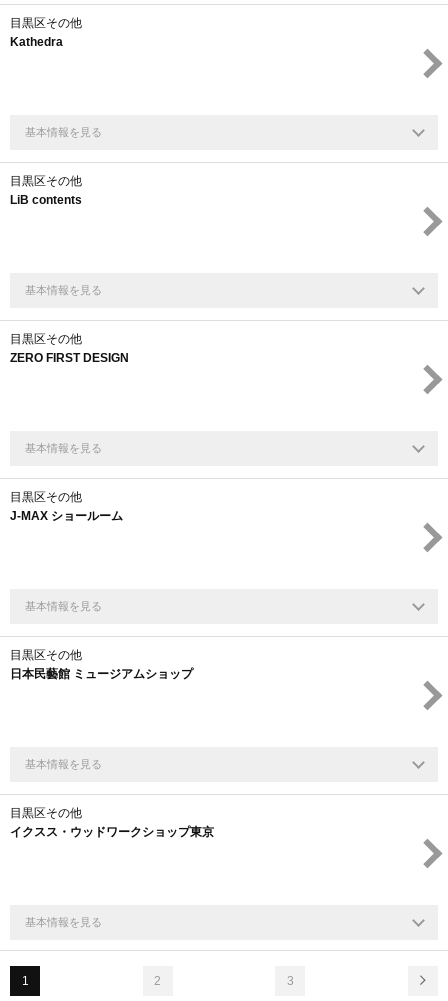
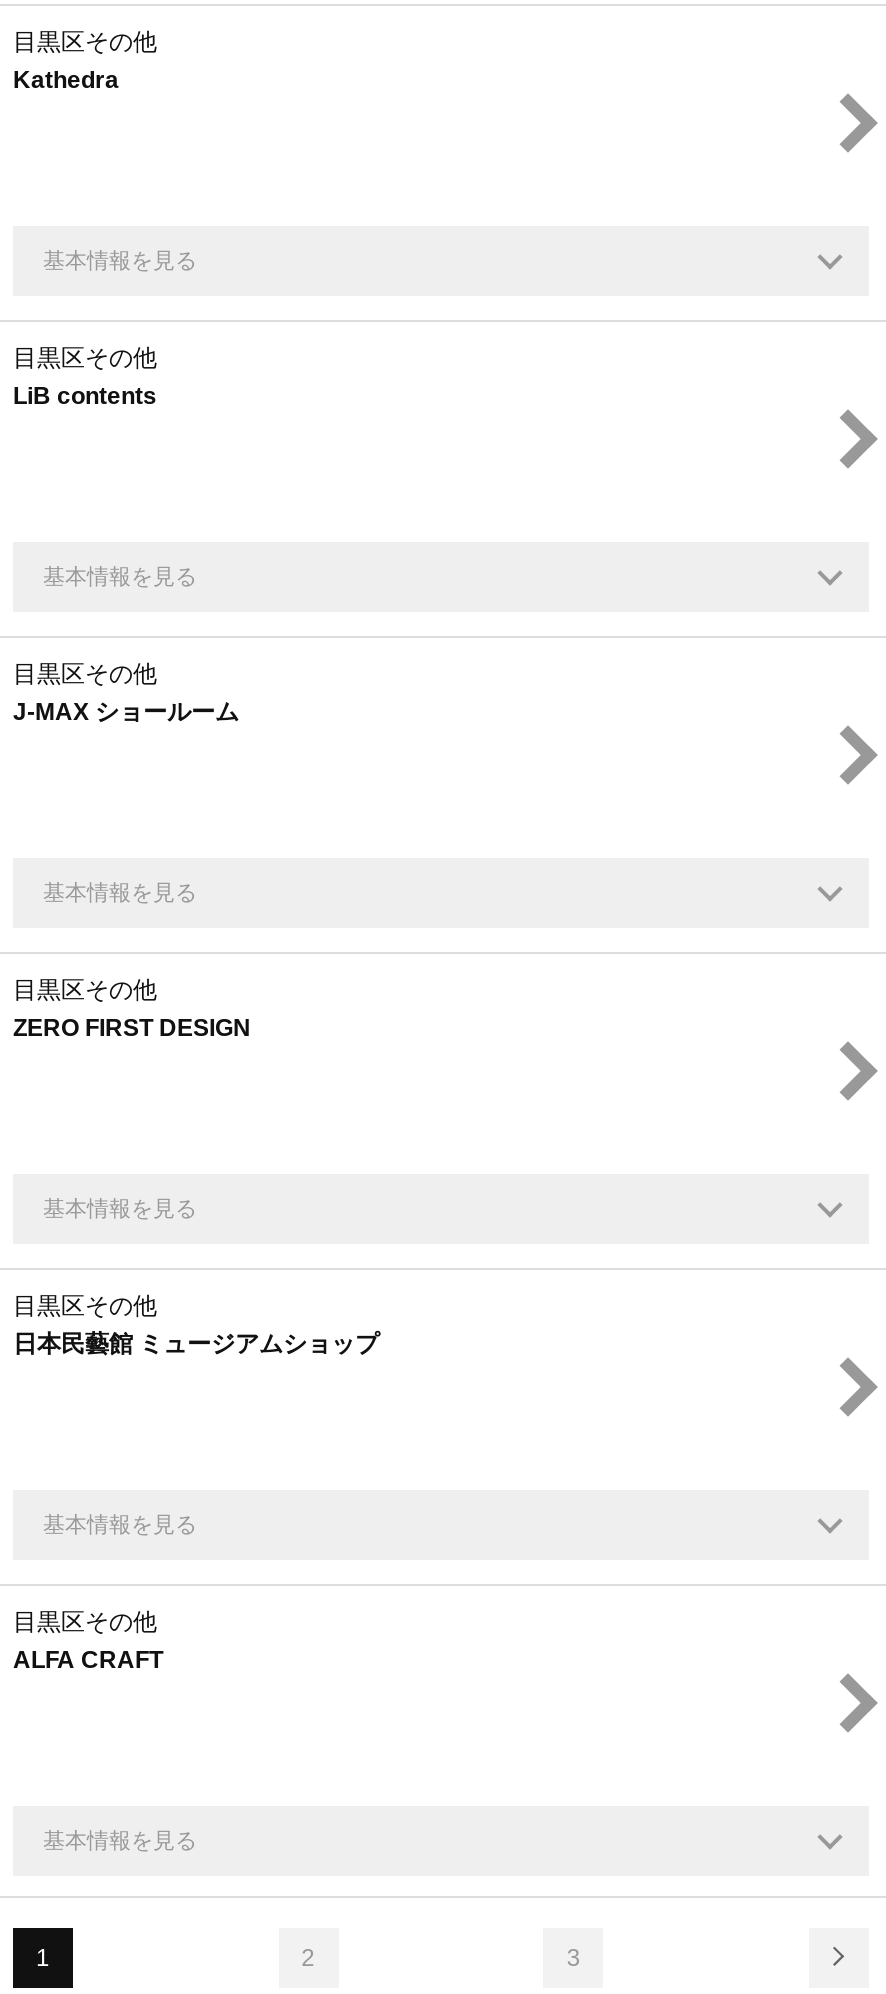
moved down: ZERO FIRST DESIGN

moved up: J-MAX ショールーム

- イクスス・ウッドワークショップ東京
+ ALFA CRAFT
